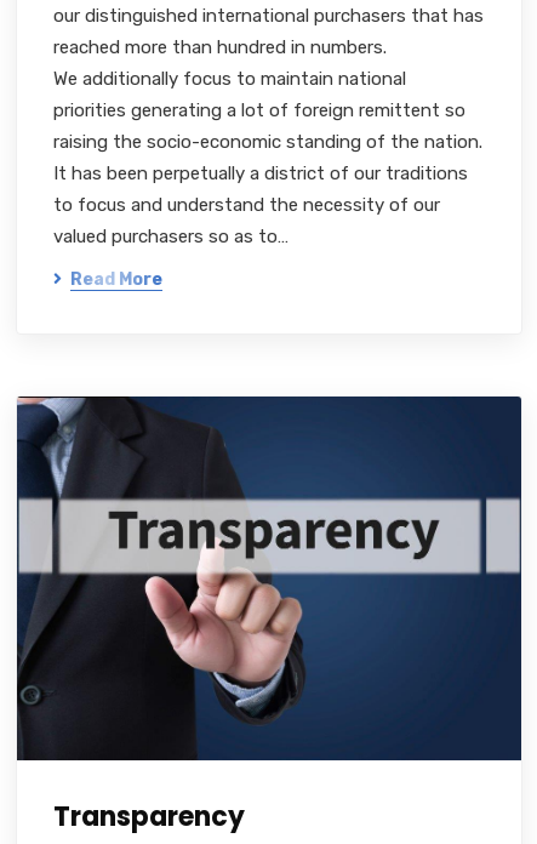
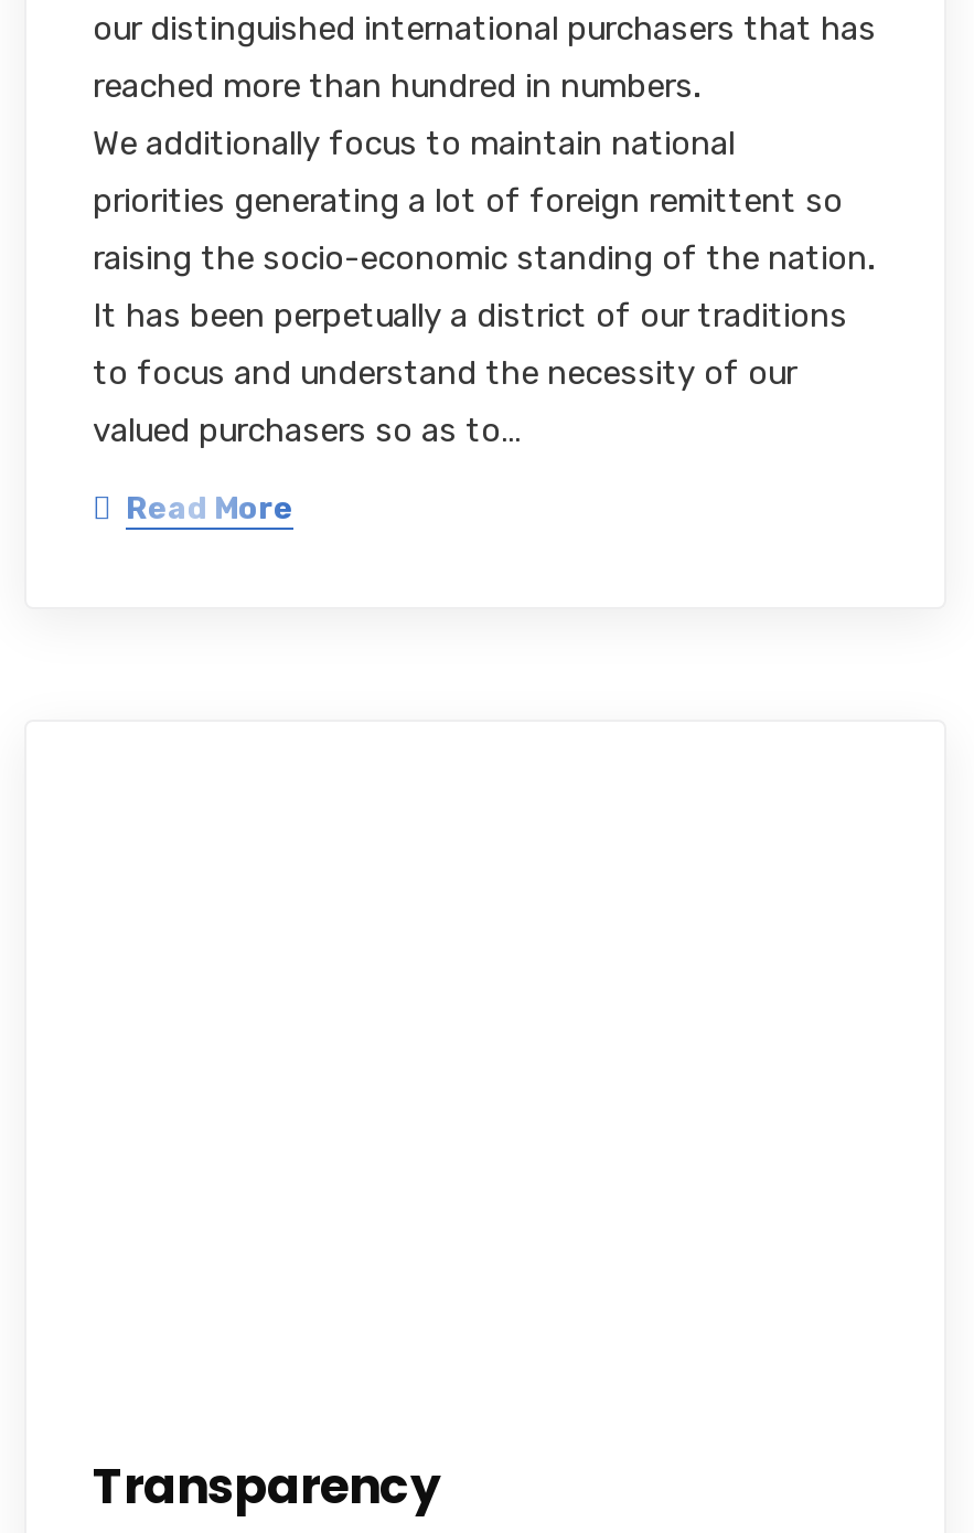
- [image]
